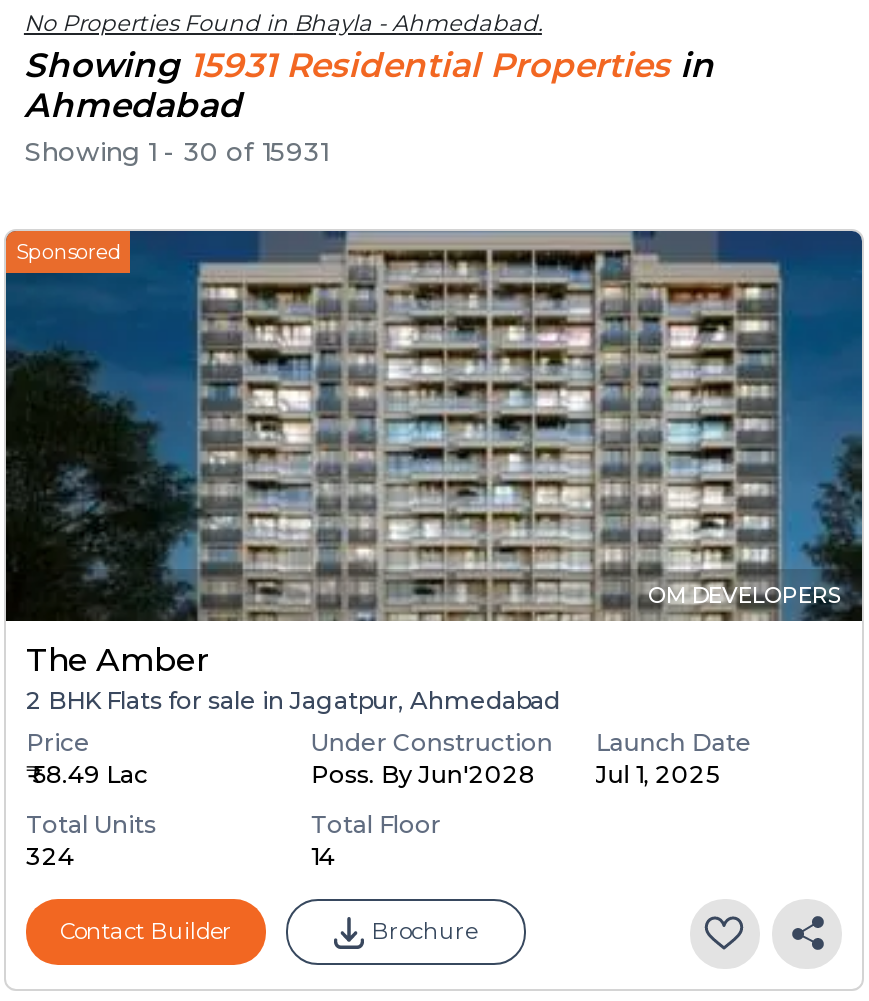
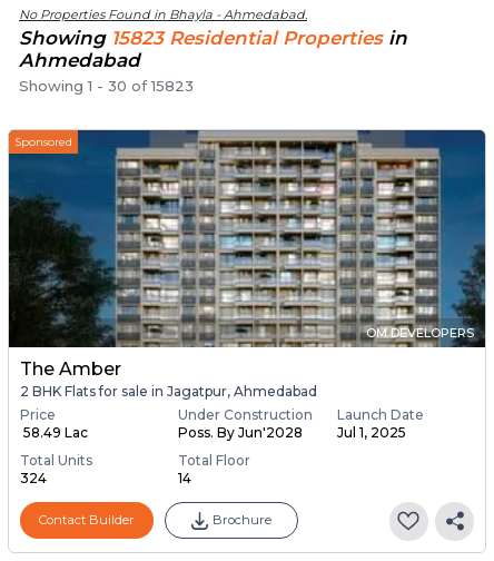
- Showing 15931 Residential Properties in
+ Showing 15823 Residential Properties in

- Showing 1 - 30 of 15931
+ Showing 1 - 30 of 15823
